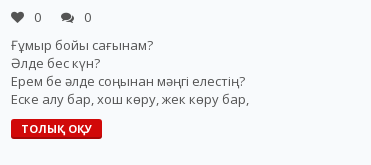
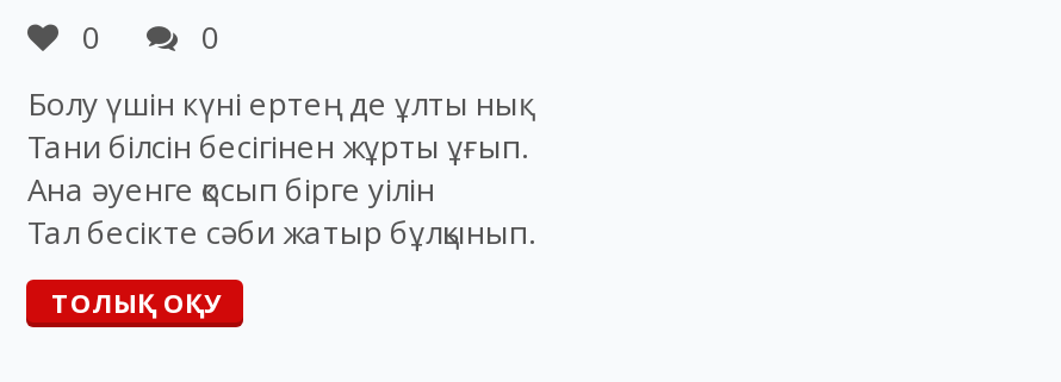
- Ғұмыр бойы сағынам?
- Әлде бес күн?
- Ерем бе әлде соңынан мәңгі елестің?
- Еске алу бар, хош көру, жек көру бар,
+ Болу үшін күні ертең де ұлты нық
+ Тани білсін бесігінен жұрты ұғып.
+ Ана әуенге қосып бірге уілін
+ Тал бесікте сәби жатыр бұлқынып.
